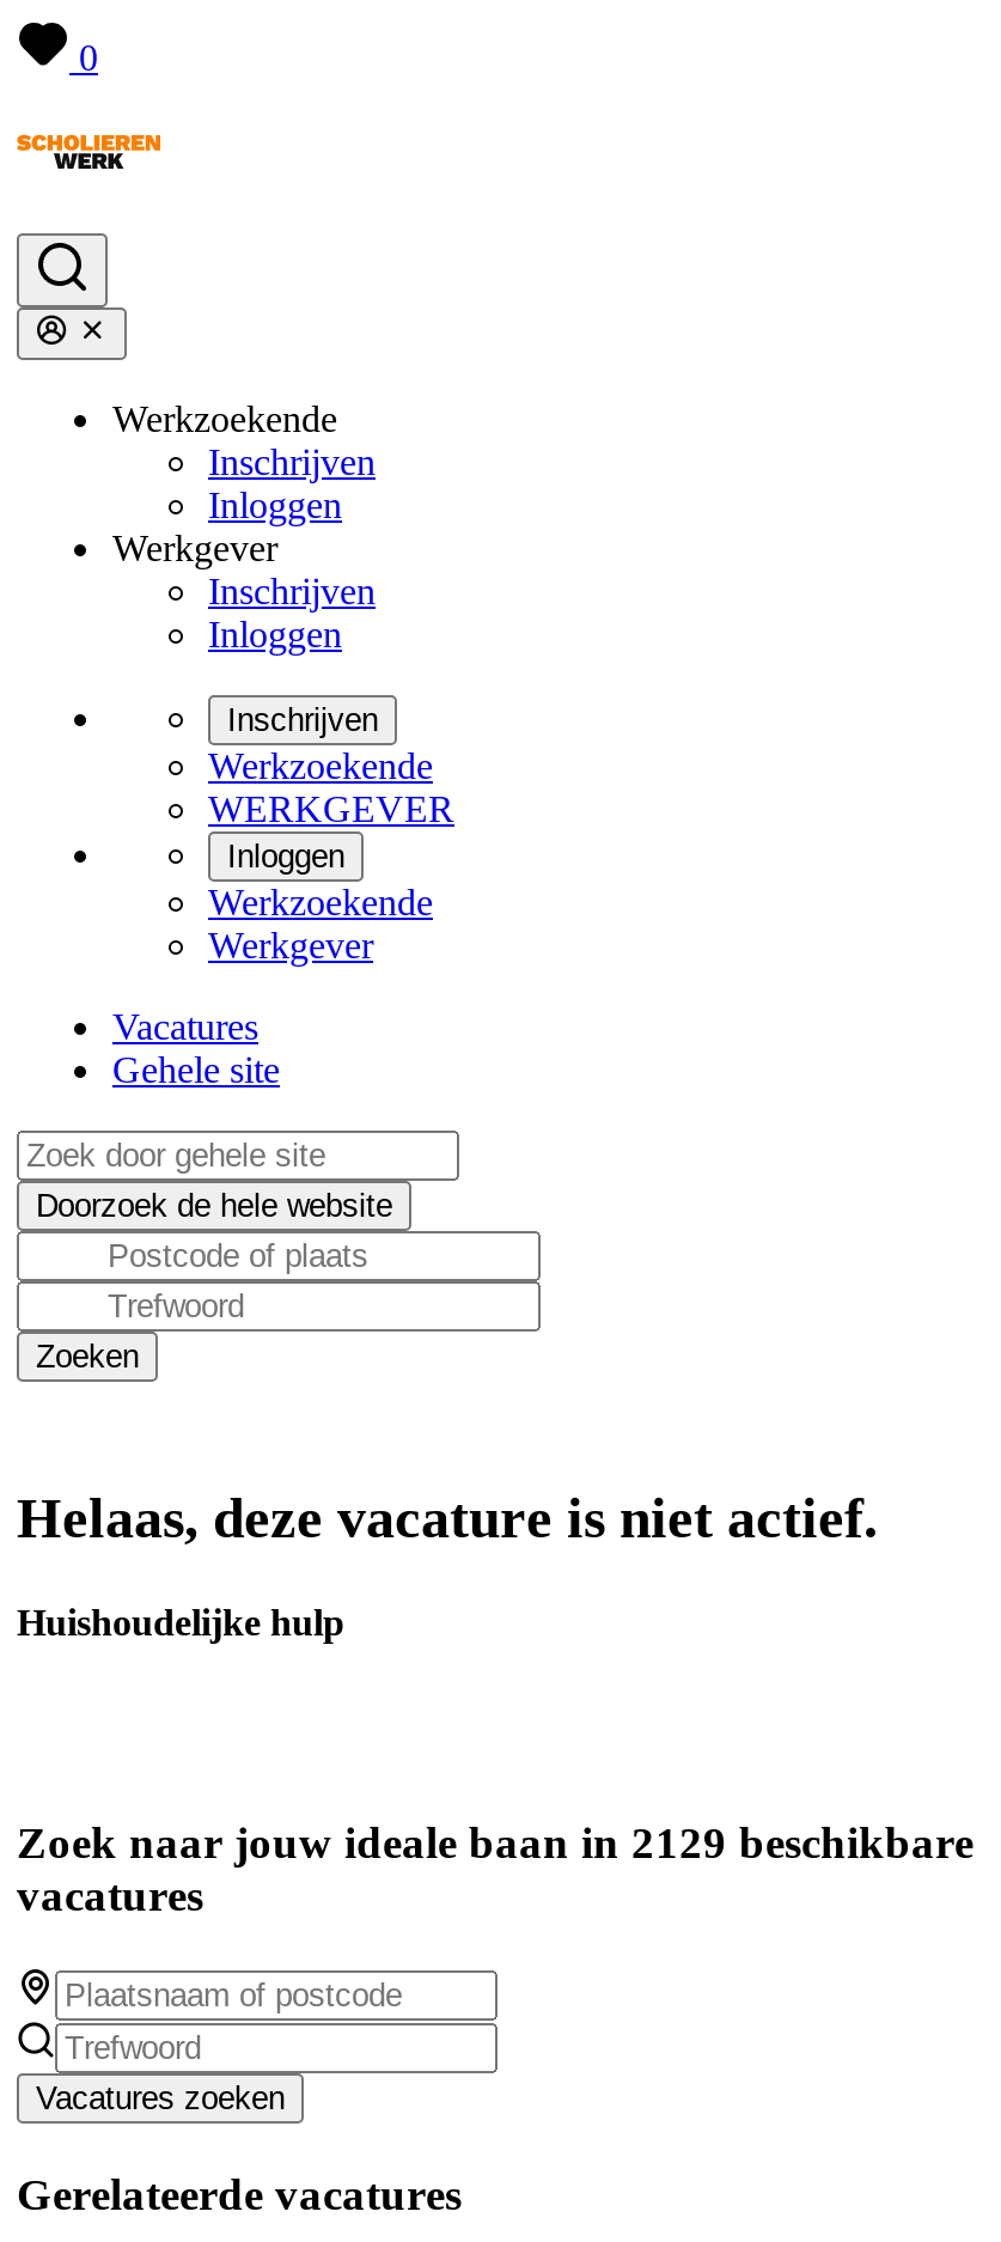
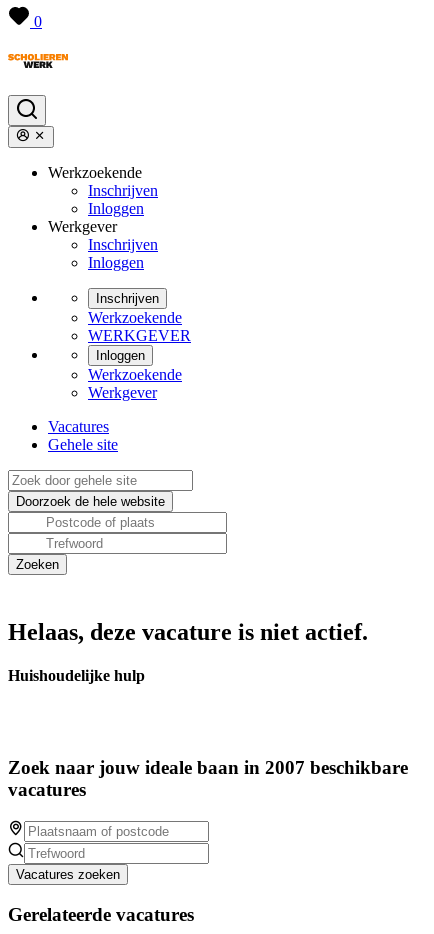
- Zoek naar jouw ideale baan in 2129 beschikbare
+ Zoek naar jouw ideale baan in 2007 beschikbare
